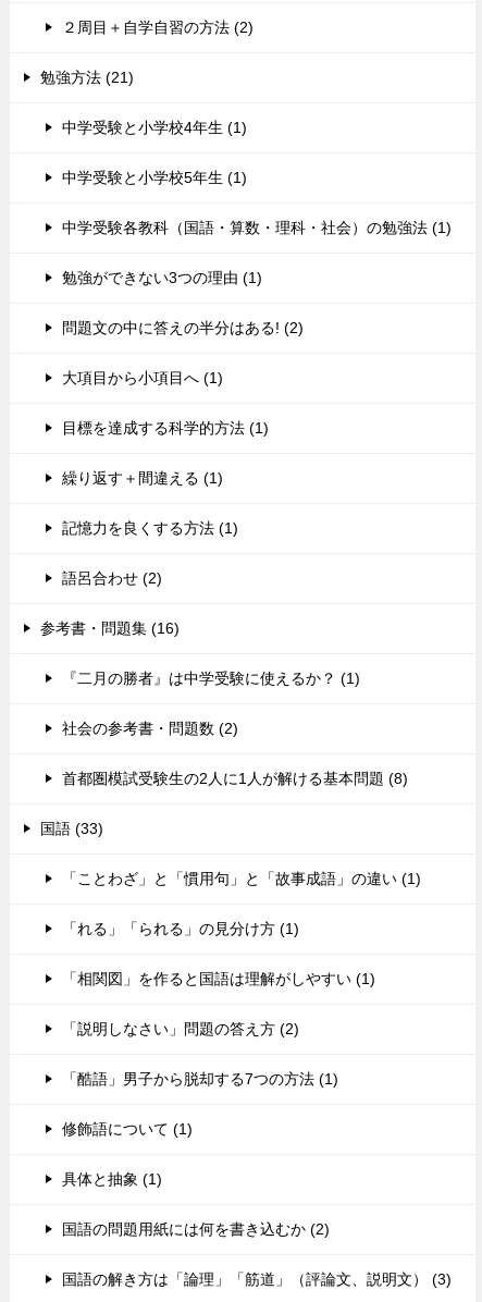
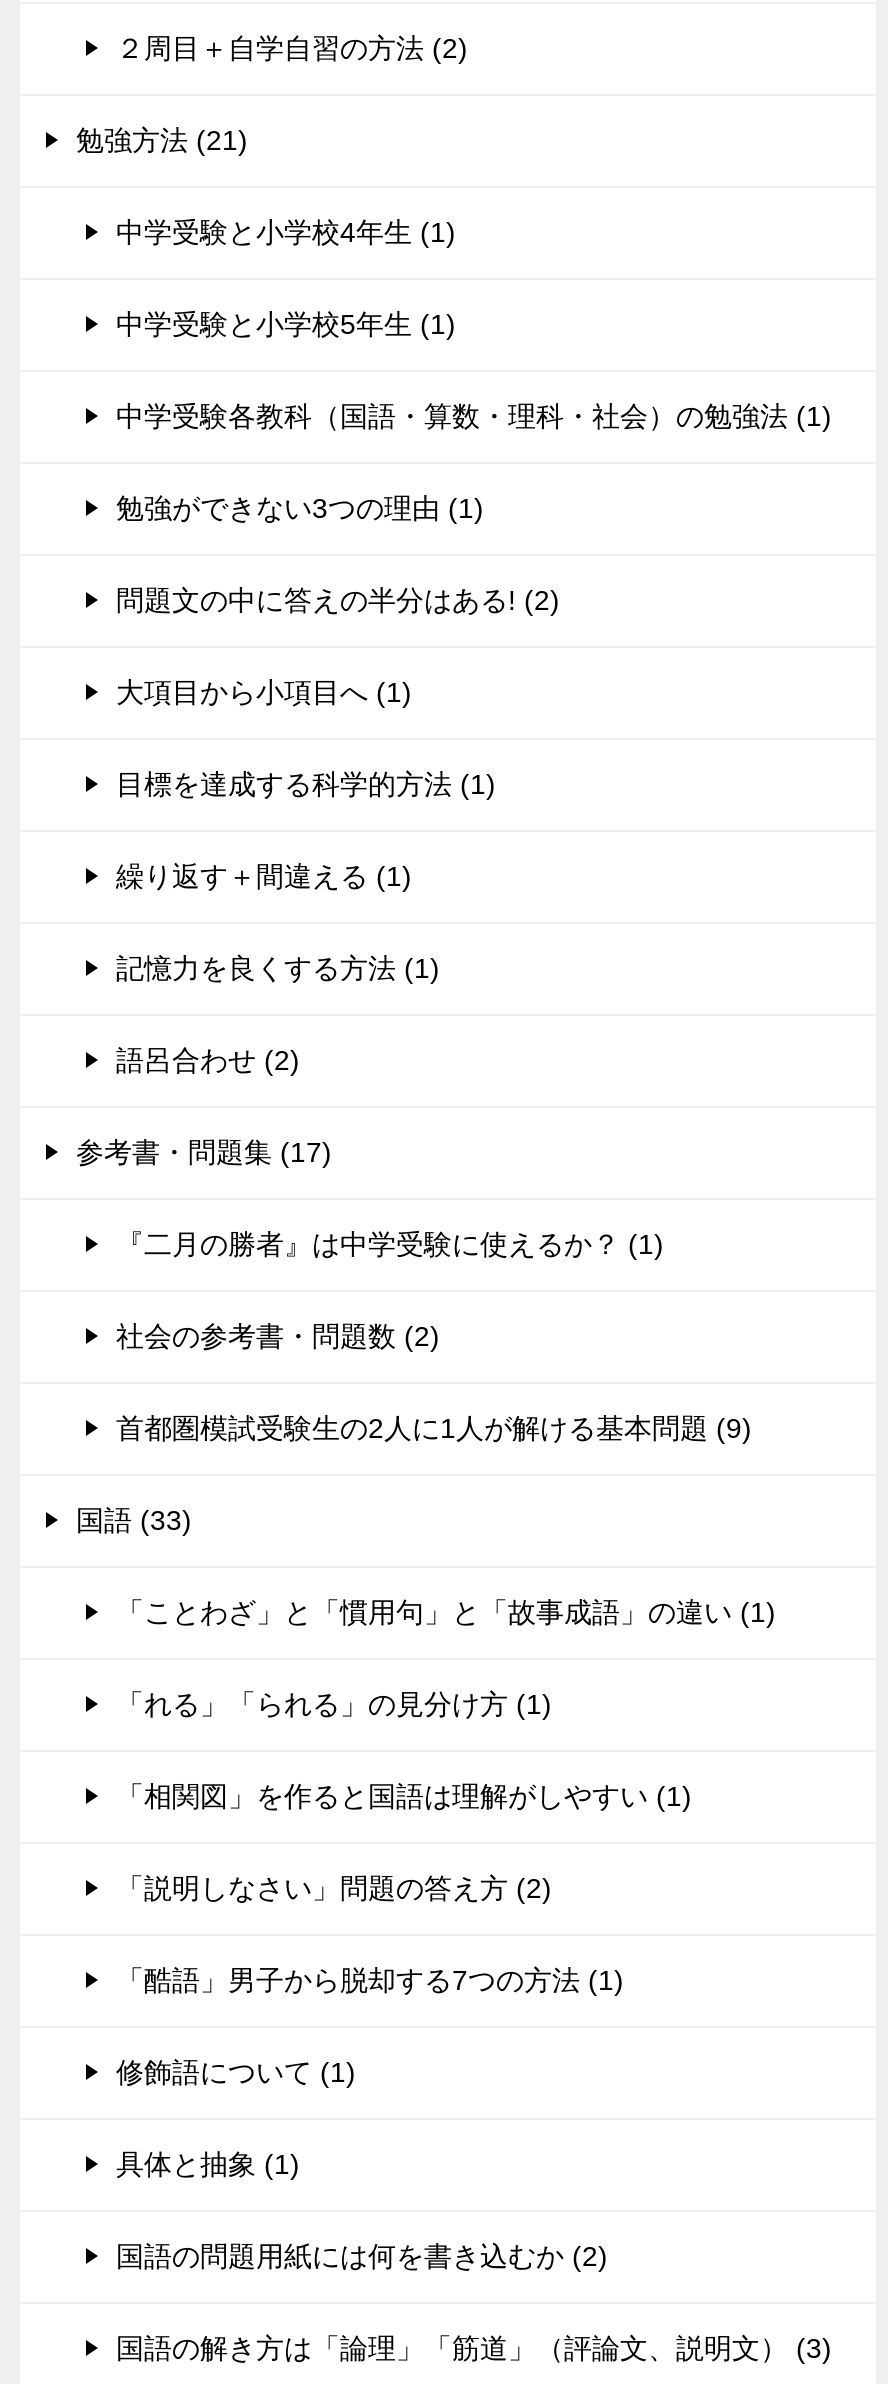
- 参考書・問題集 (16)
+ 参考書・問題集 (17)

- 首都圏模試受験生の2人に1人が解ける基本問題 (8)
+ 首都圏模試受験生の2人に1人が解ける基本問題 (9)
